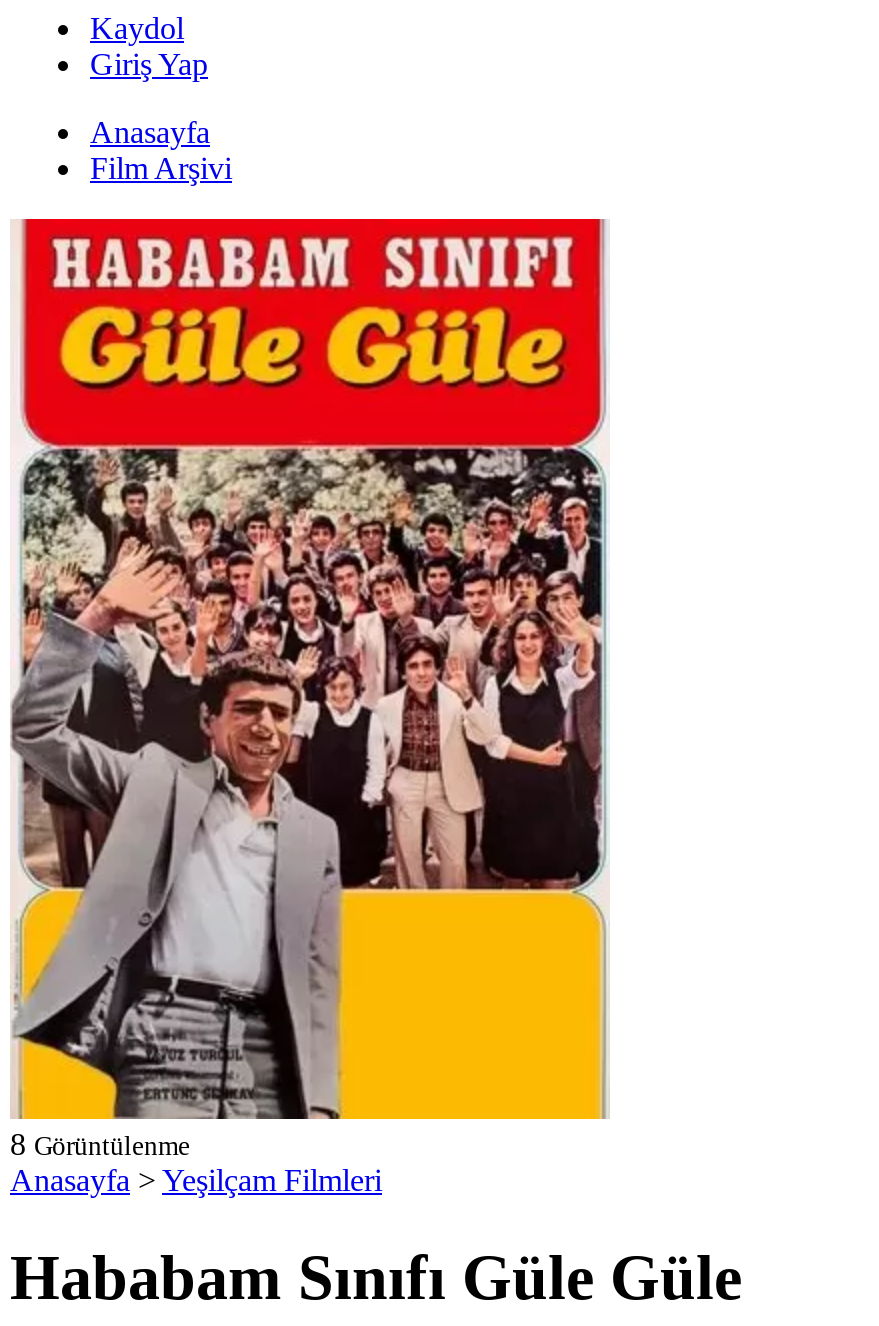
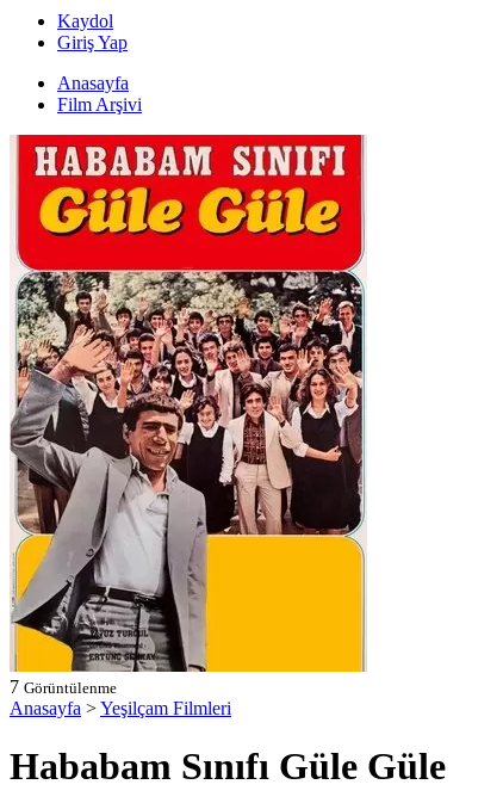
- 8 Görüntülenme
+ 7 Görüntülenme
